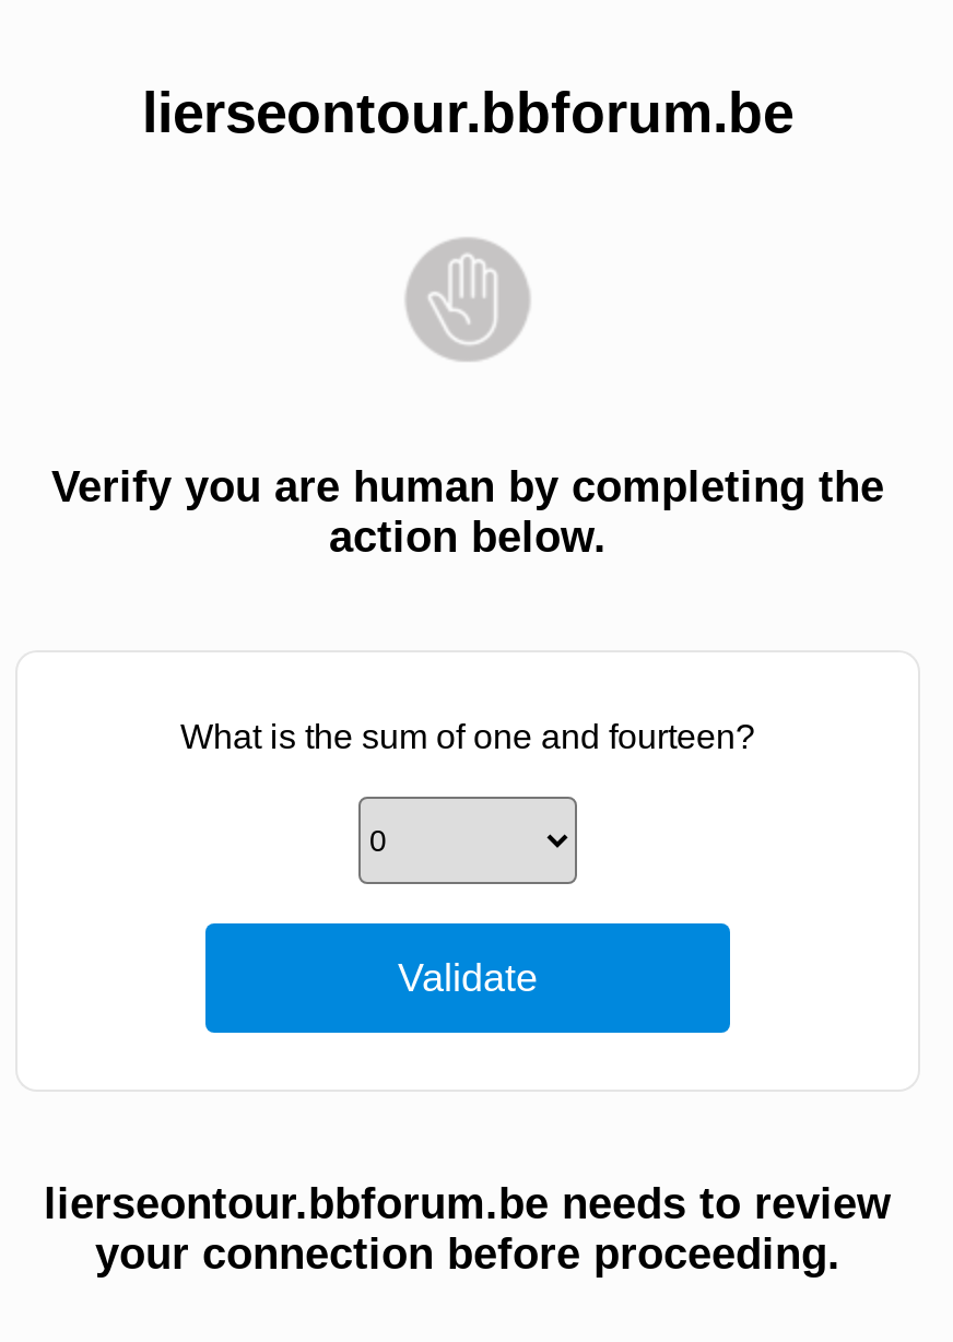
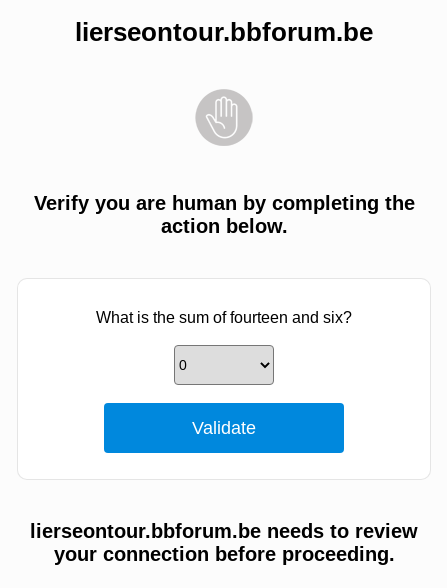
- What is the sum of one and fourteen?
+ What is the sum of fourteen and six?
